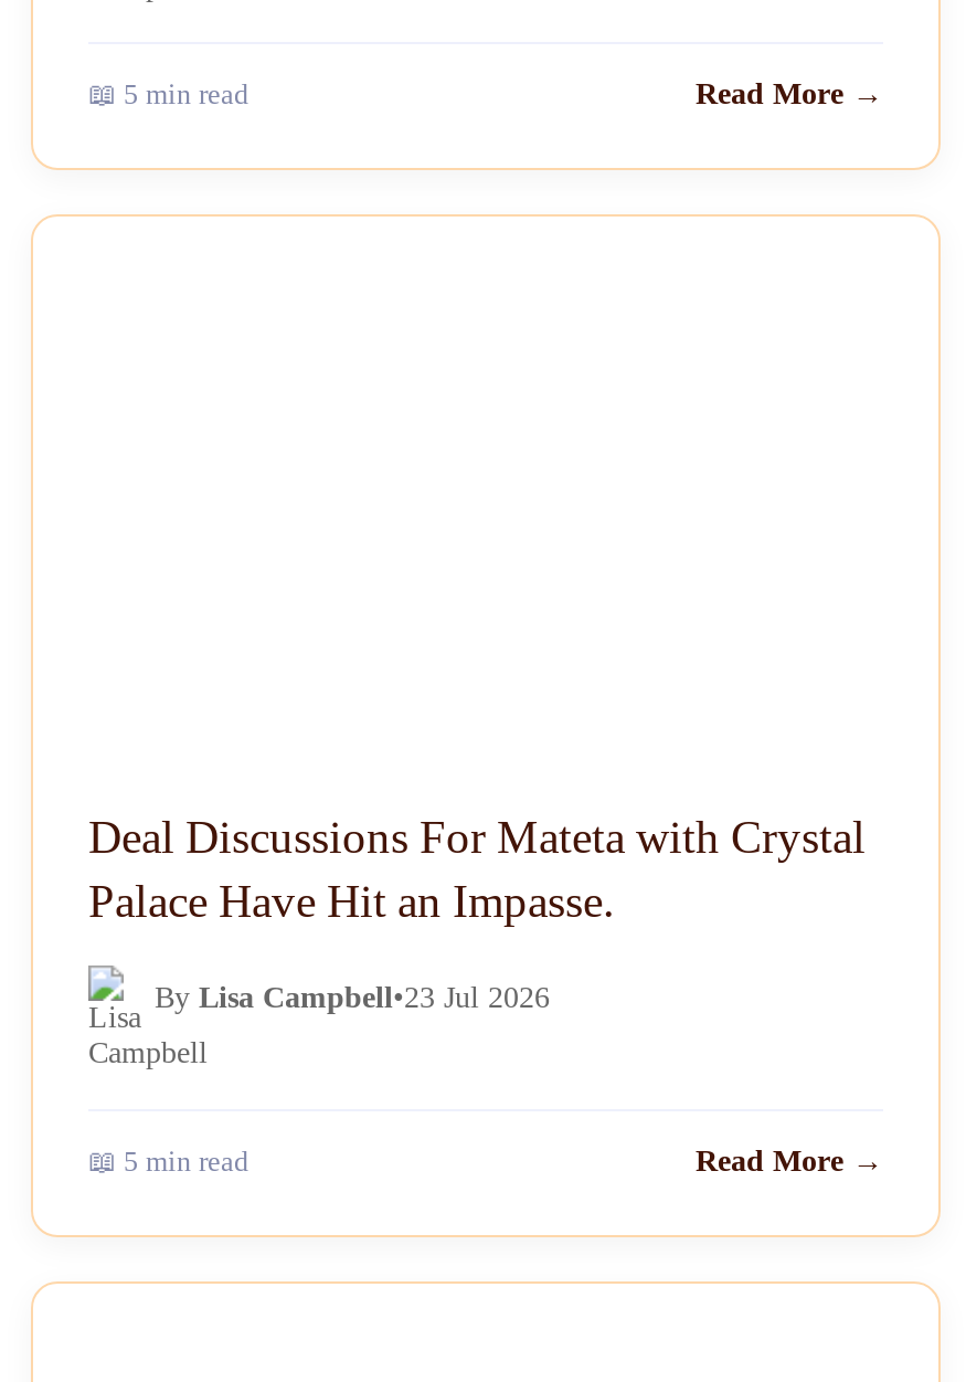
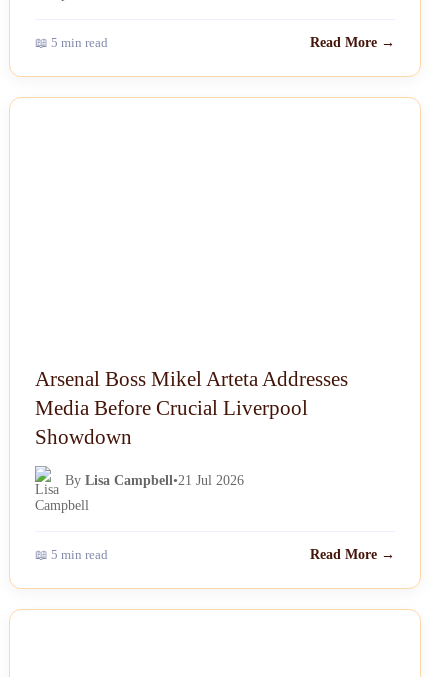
- Deal Discussions For Mateta with Crystal
- Palace Have Hit an Impasse.
+ Arsenal Boss Mikel Arteta Addresses
+ Media Before Crucial Liverpool
+ Showdown

- By Lisa Campbell•23 Jul 2026
+ By Lisa Campbell•21 Jul 2026
